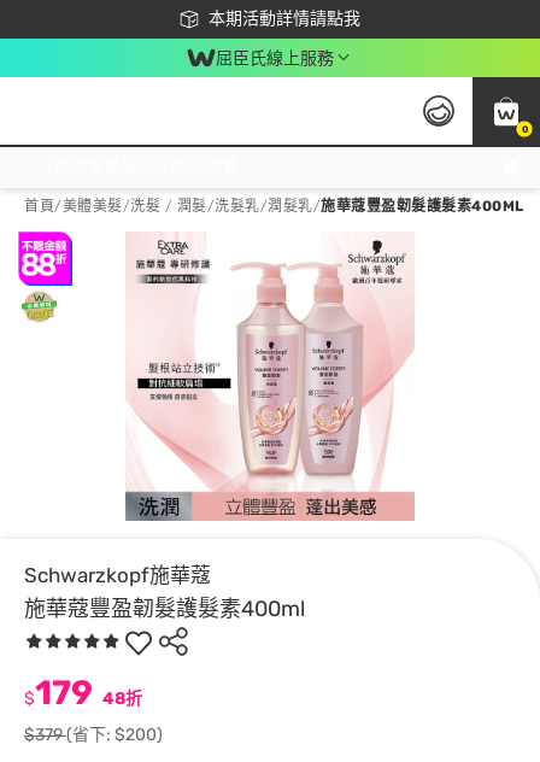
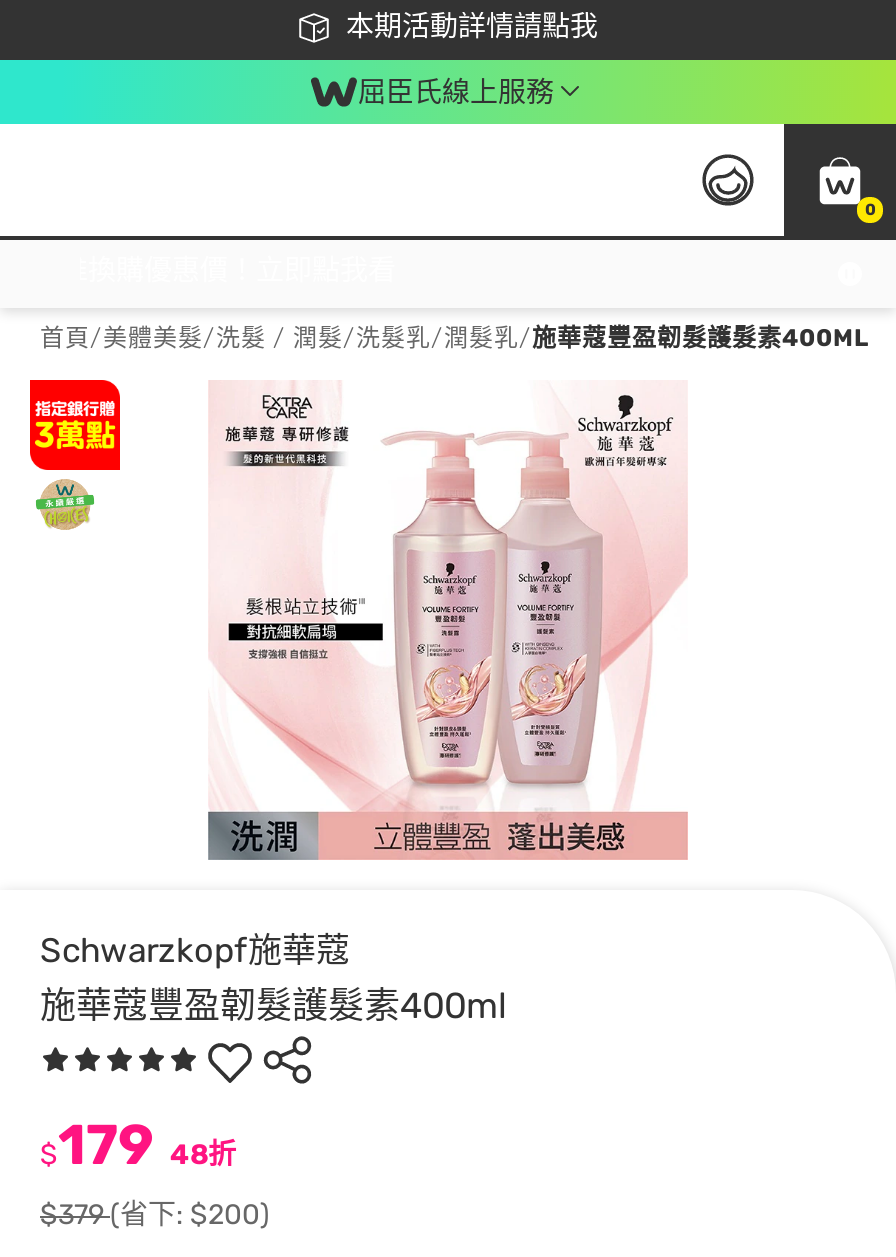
- [image]
+ [image]
